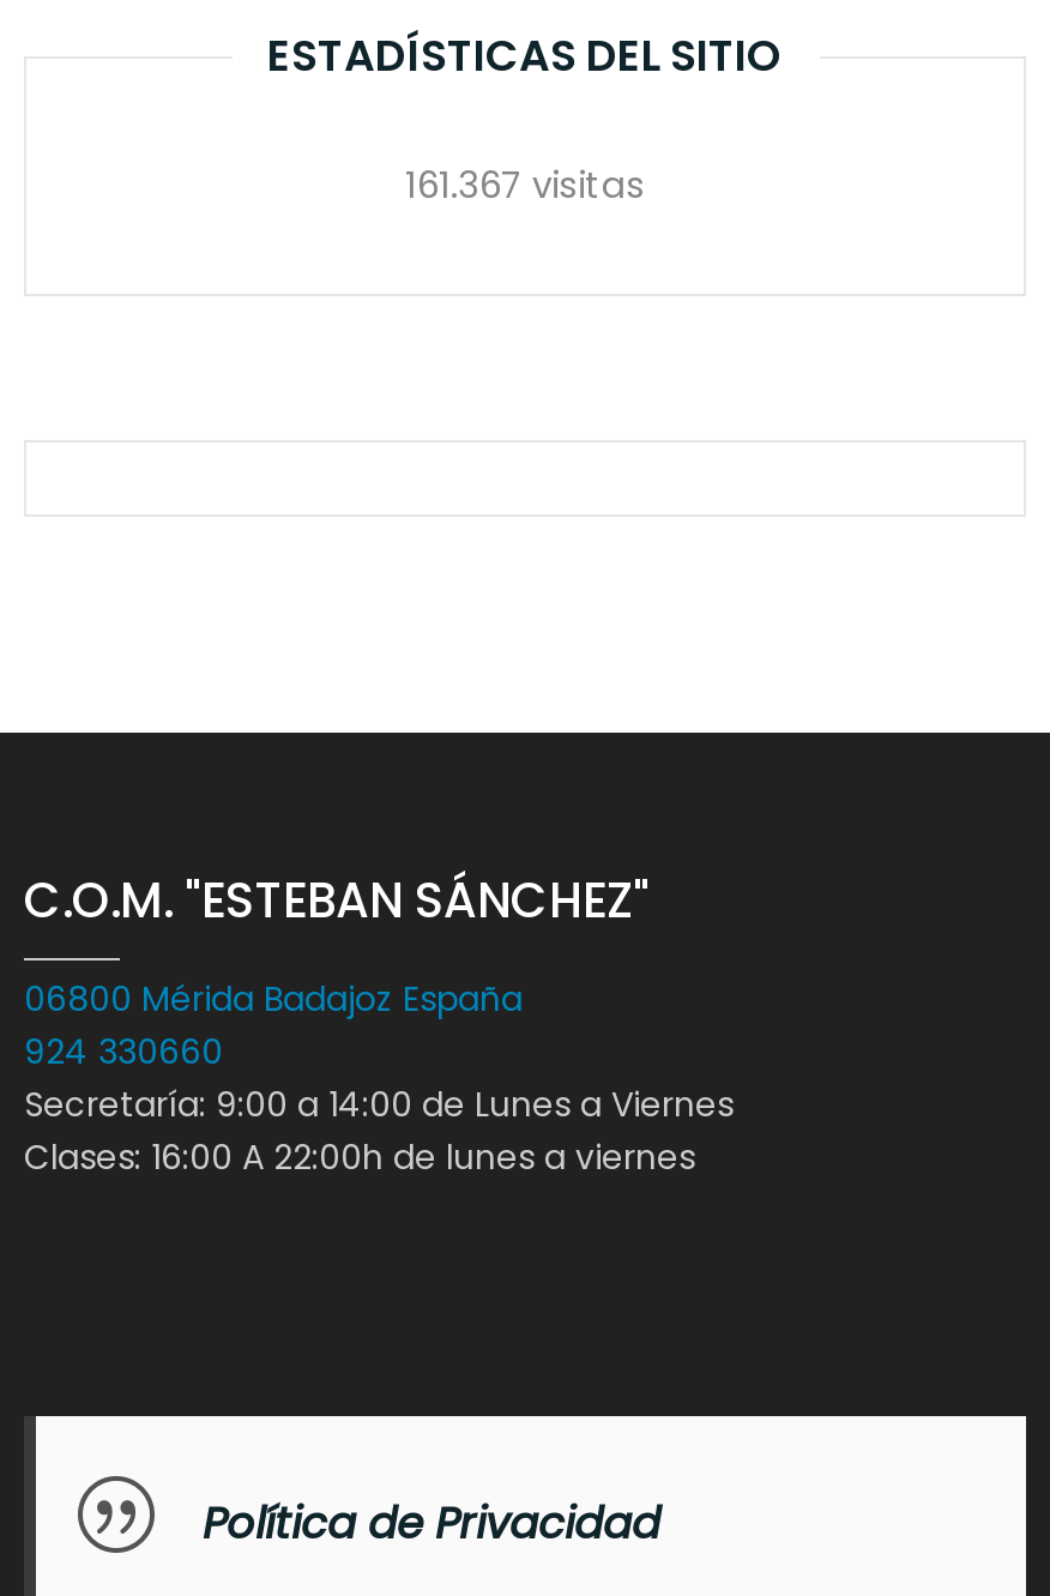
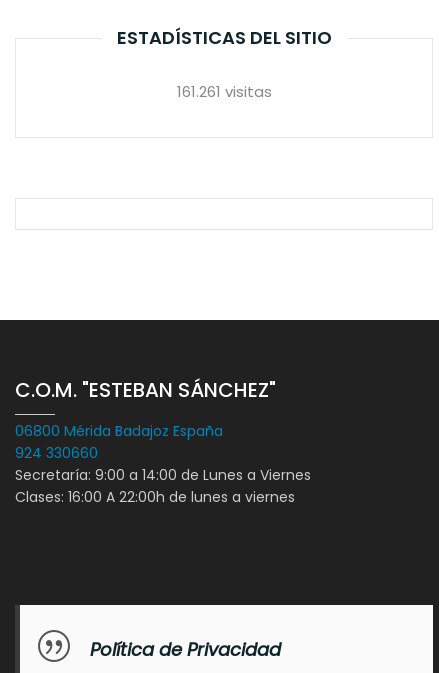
- 161.367 visitas
+ 161.261 visitas
